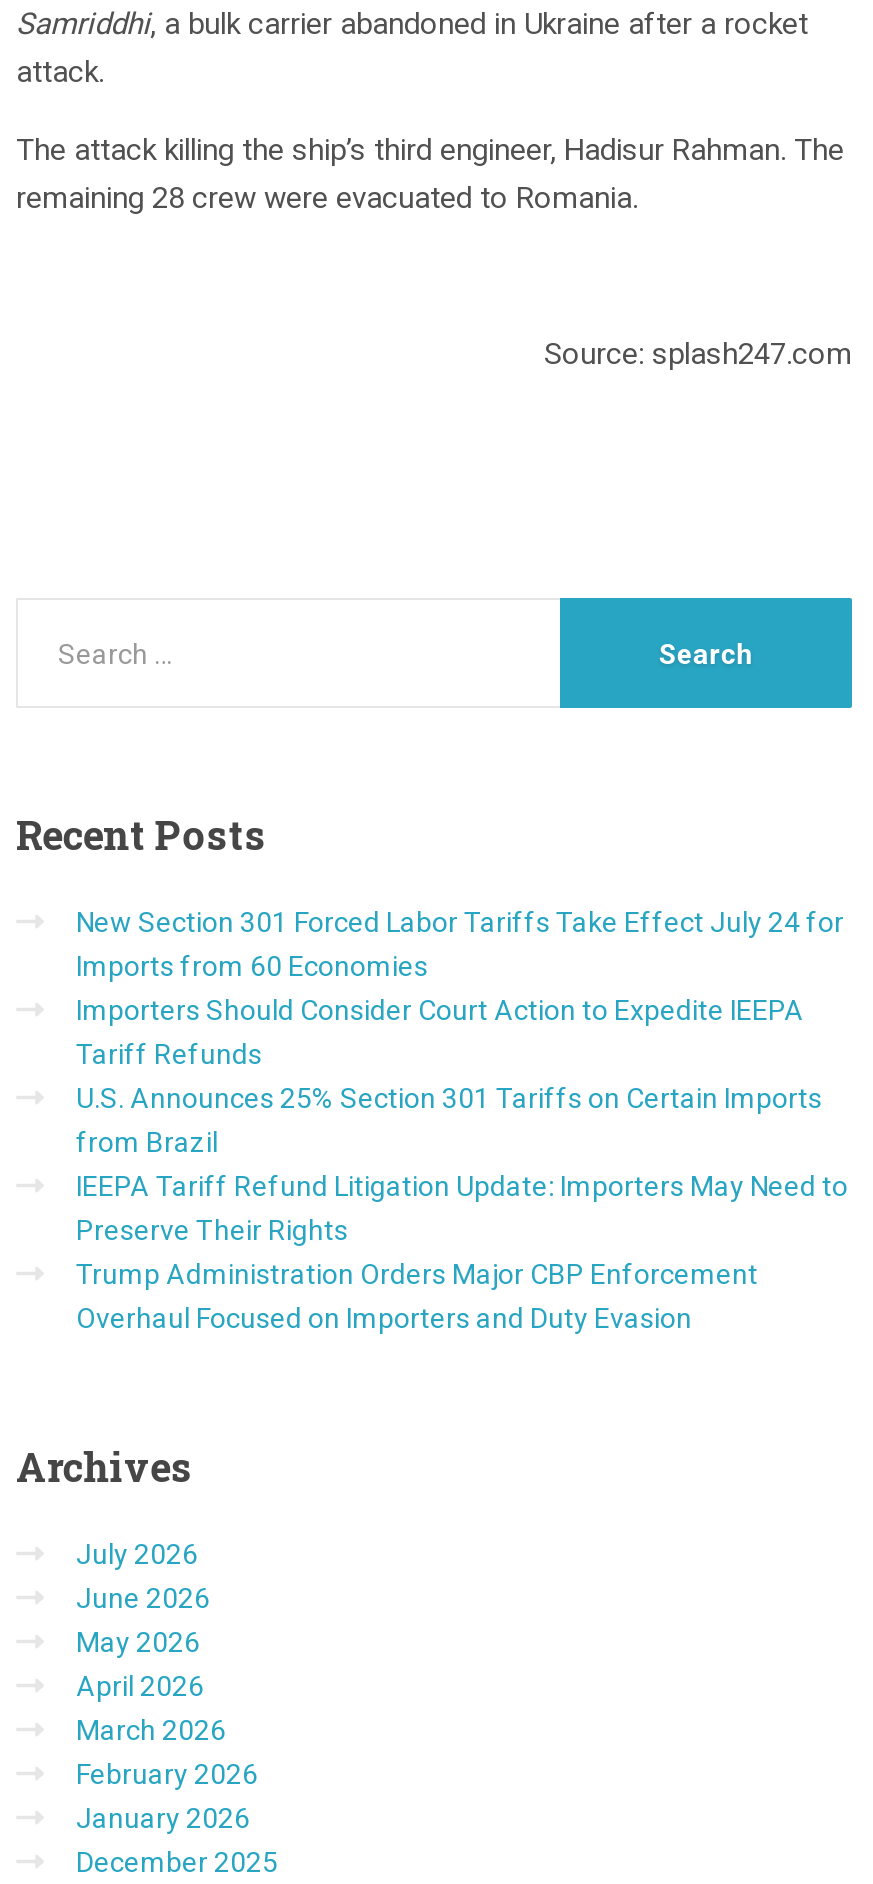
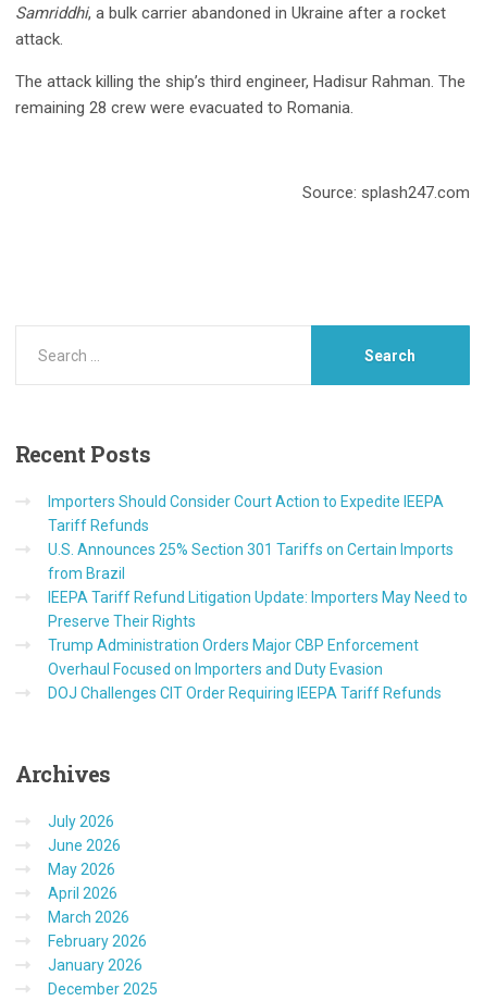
- New Section 301 Forced Labor Tariffs Take Effect July 24 for
- Imports from 60 Economies

moved up: Importers Should Consider Court Action to Expedite IEEPA | Tariff Refunds | U.S. Announces 25% Section 301 Tariffs on Certain Imports | from Brazil | IEEPA Tariff Refund Litigation Update: Importers May Need to | Preserve Their Rights | Trump Administration Orders Major CBP Enforcement | Overhaul Focused on Importers and Duty Evasion

+ DOJ Challenges CIT Order Requiring IEEPA Tariff Refunds
